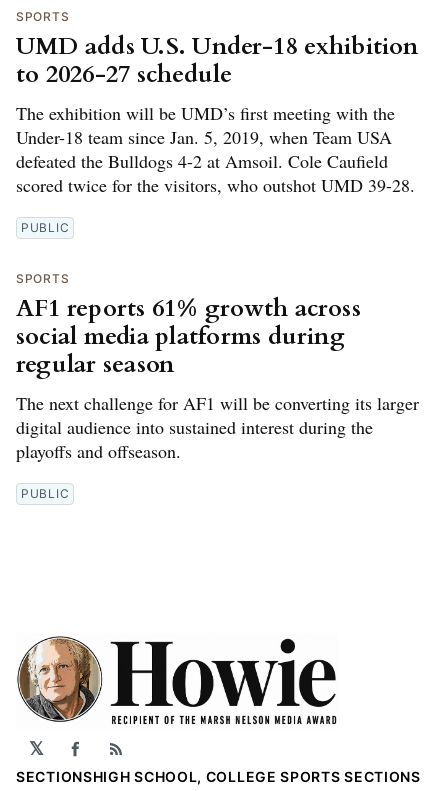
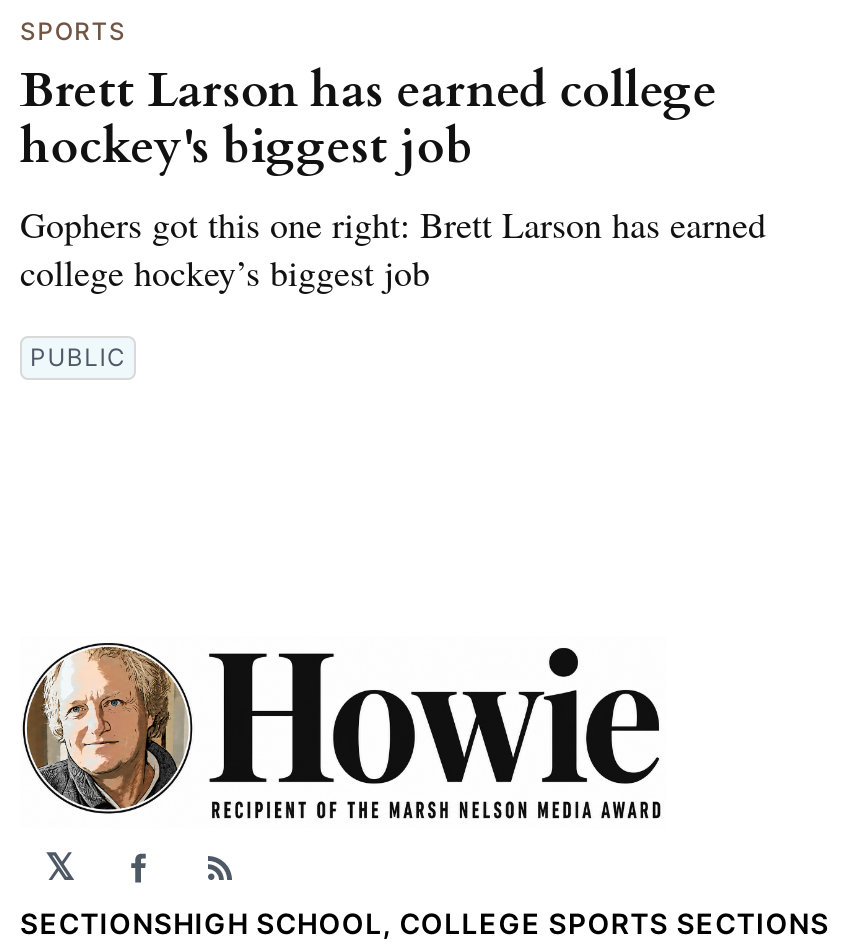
- UMD adds U.S. Under-18 exhibition
- to 2026-27 schedule
- The exhibition will be UMD’s first meeting with the
- Under-18 team since Jan. 5, 2019, when Team USA
- defeated the Bulldogs 4-2 at Amsoil. Cole Caufield
- scored twice for the visitors, who outshot UMD 39-28.
- PUBLIC
- SPORTS
- AF1 reports 61% growth across
- social media platforms during
- regular season
- The next challenge for AF1 will be converting its larger
- digital audience into sustained interest during the
- playoffs and offseason.
+ Brett Larson has earned college
+ hockey's biggest job
+ Gophers got this one right: Brett Larson has earned
+ college hockey’s biggest job
